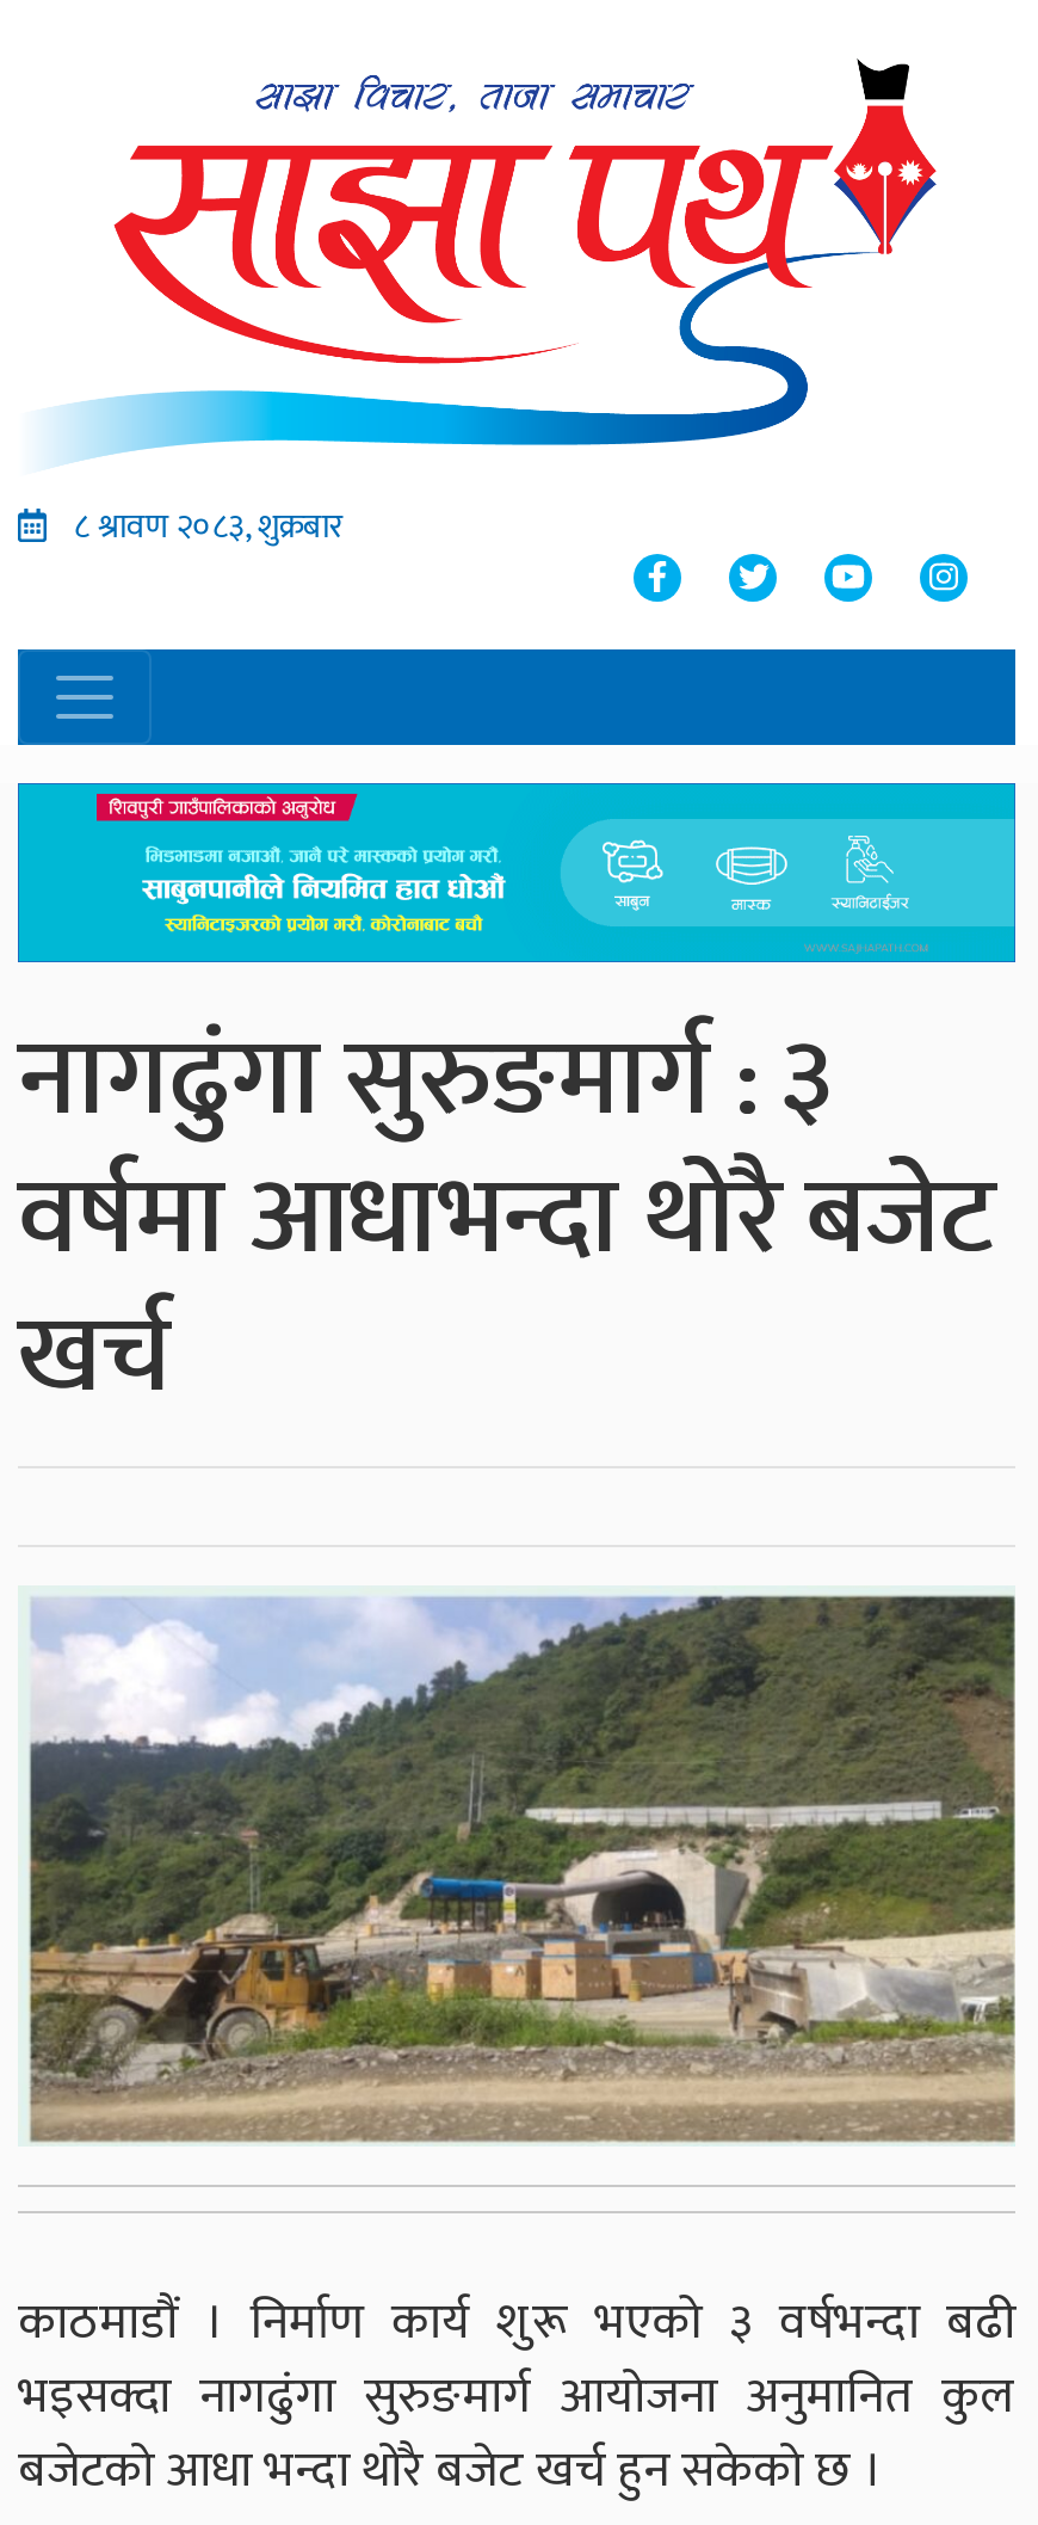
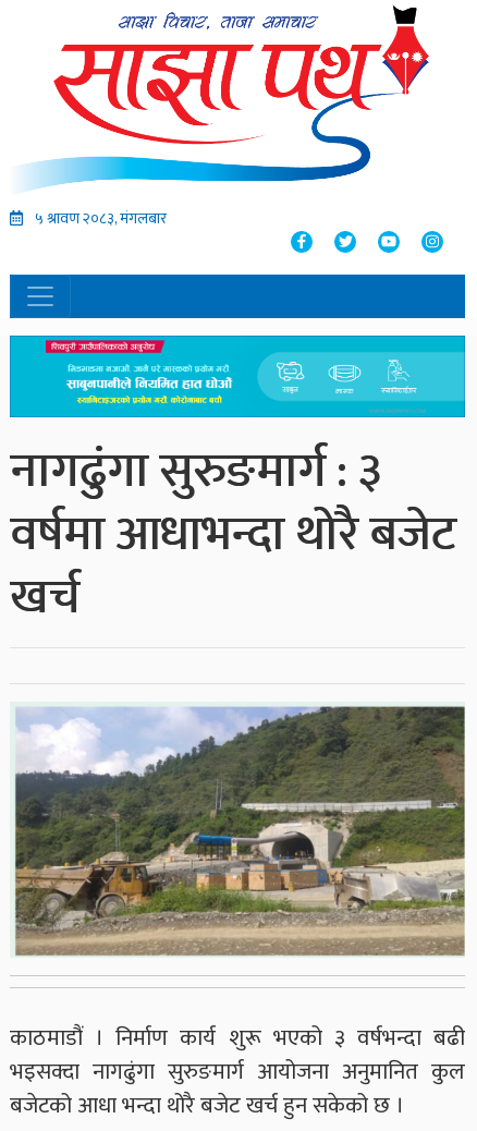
- ८ श्रावण २०८३, शुक्रबार
+ ५ श्रावण २०८३, मंगलबार
